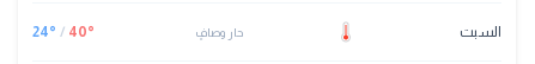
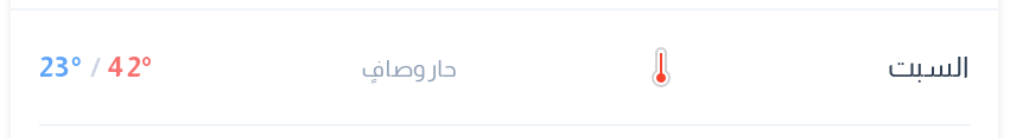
- 24°
+ 23°

- 40°
+ 42°
